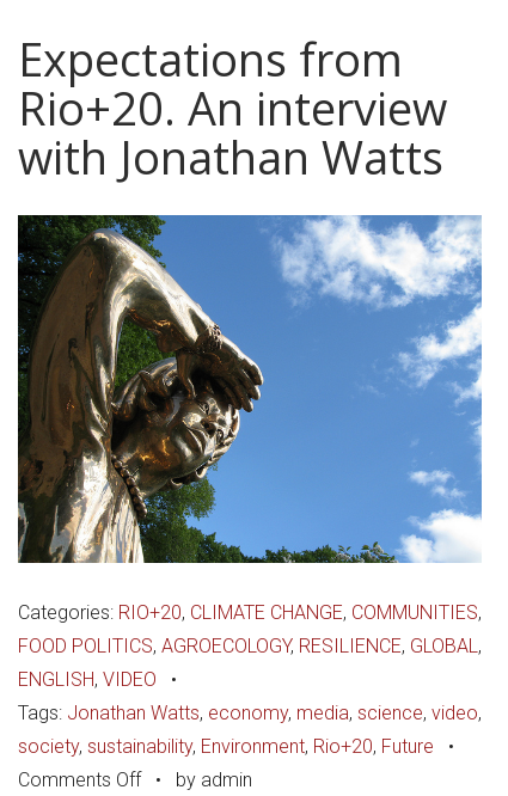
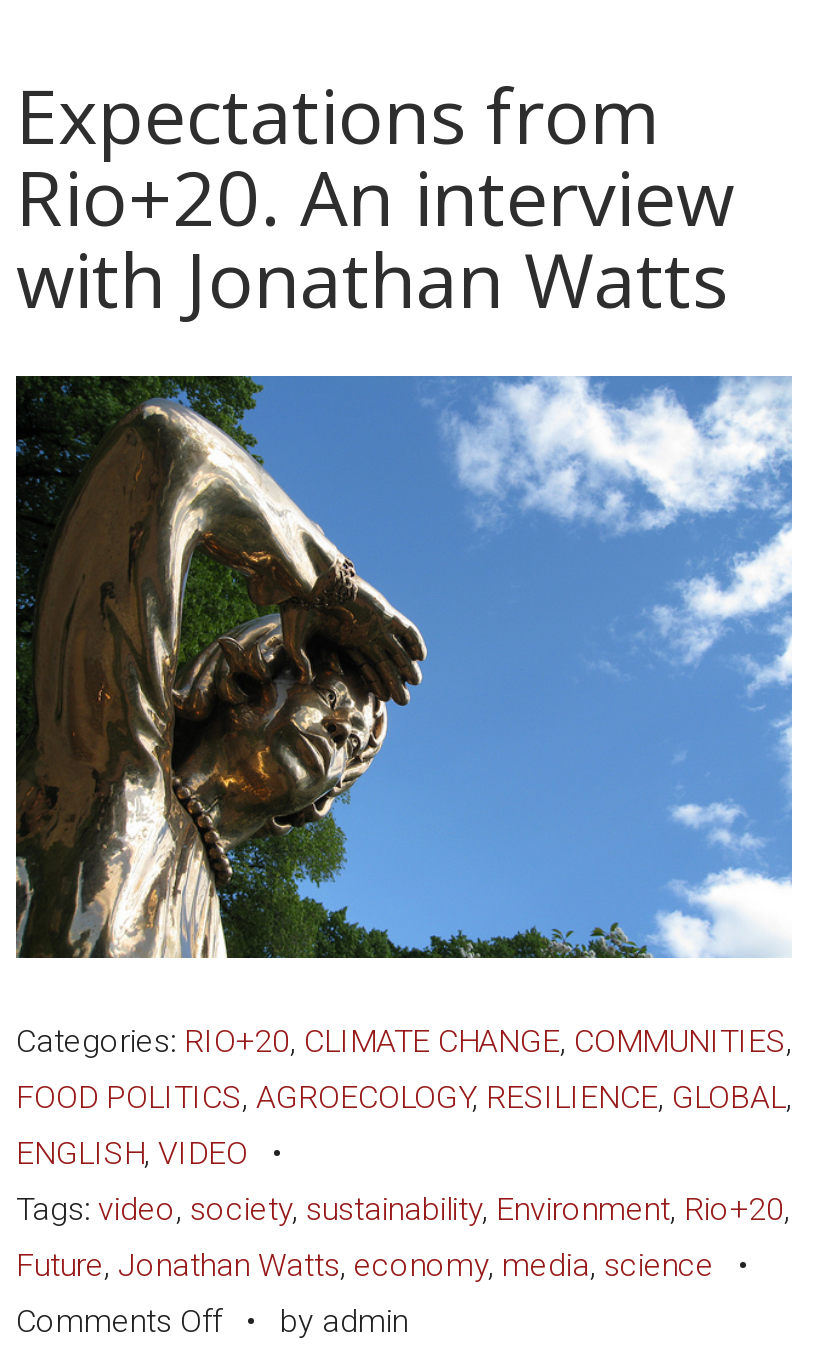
- Tags: Jonathan Watts, economy, media, science, video,
+ Tags: video, society, sustainability, Environment, Rio+20,

- society, sustainability, Environment, Rio+20, Future •
+ Future, Jonathan Watts, economy, media, science •
